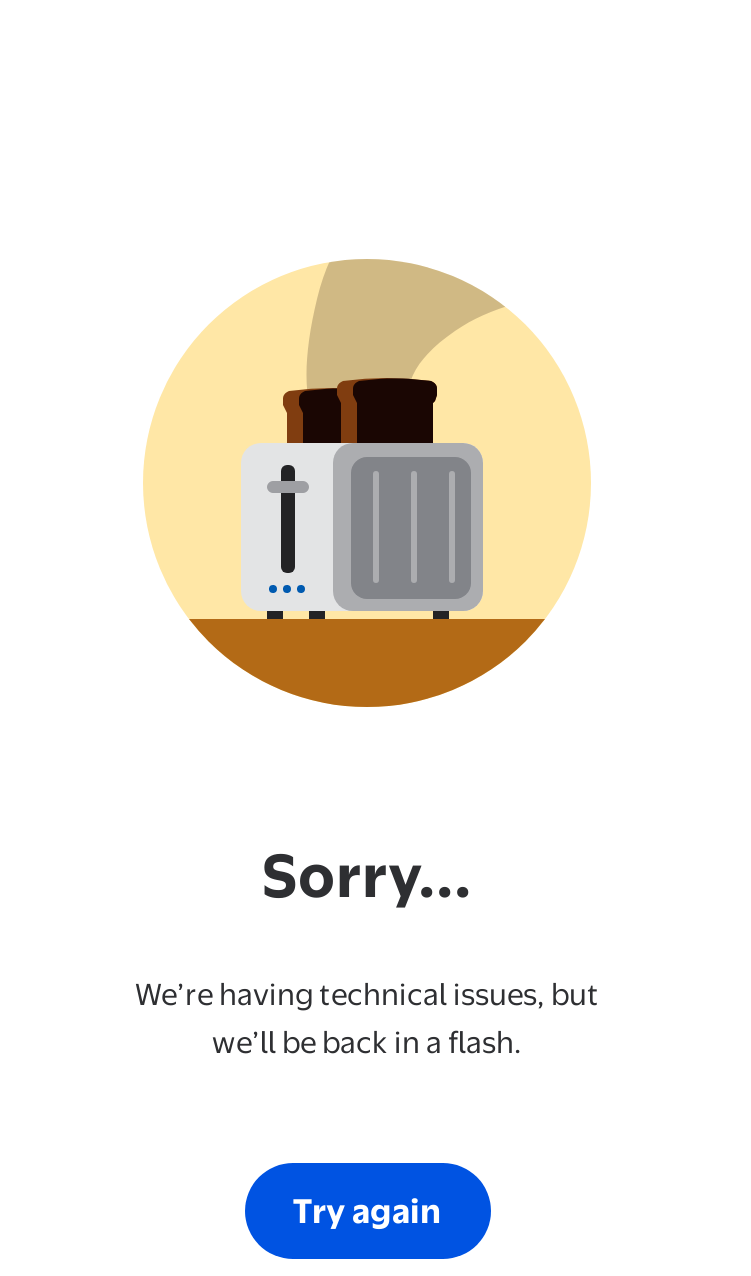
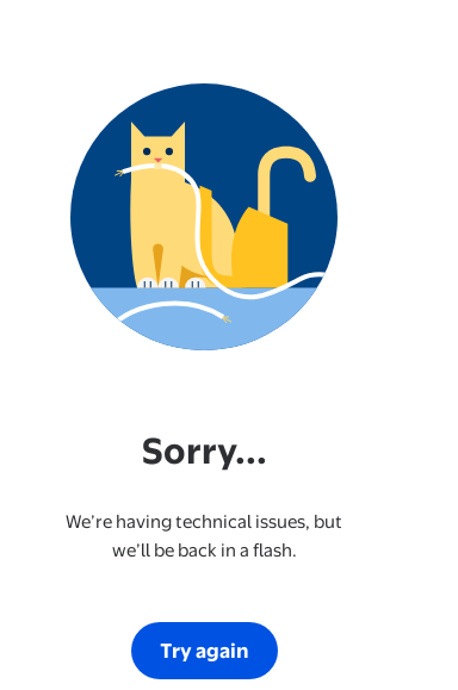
- [image]
+ [image]
